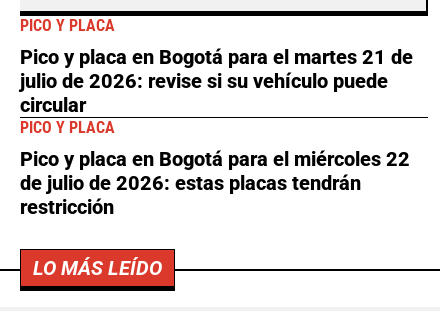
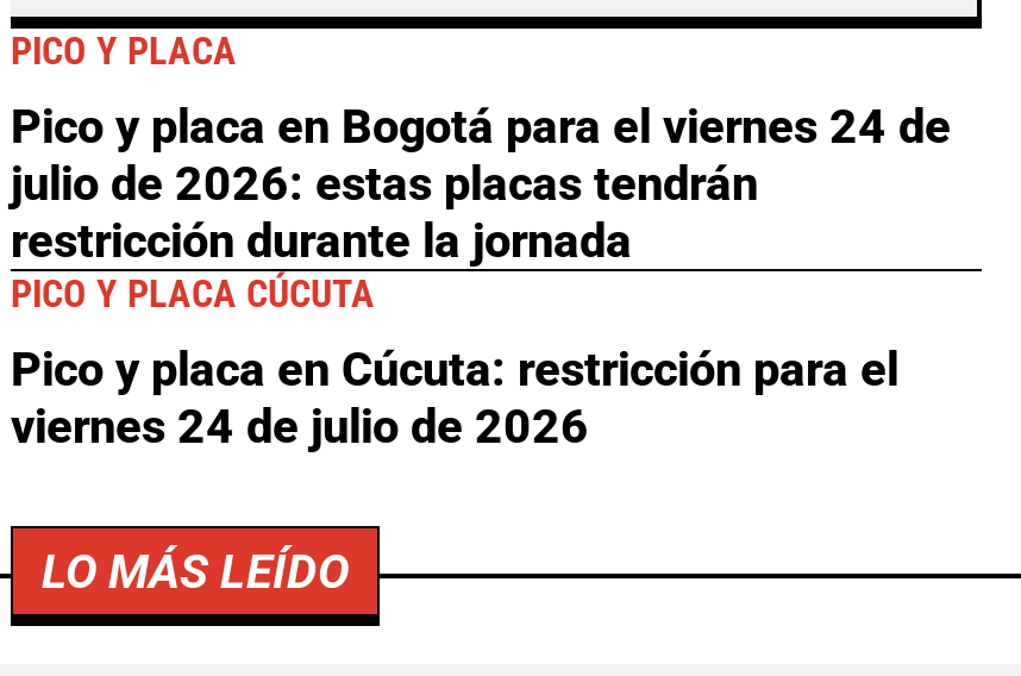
- Pico y placa en Bogotá para el martes 21 de
- julio de 2026: revise si su vehículo puede
- circular
- PICO Y PLACA
- Pico y placa en Bogotá para el miércoles 22
- de julio de 2026: estas placas tendrán
- restricción
+ Pico y placa en Bogotá para el viernes 24 de
+ julio de 2026: estas placas tendrán
+ restricción durante la jornada
+ PICO Y PLACA CÚCUTA
+ Pico y placa en Cúcuta: restricción para el
+ viernes 24 de julio de 2026
